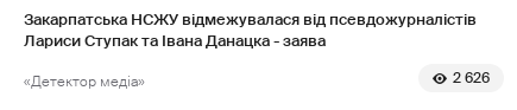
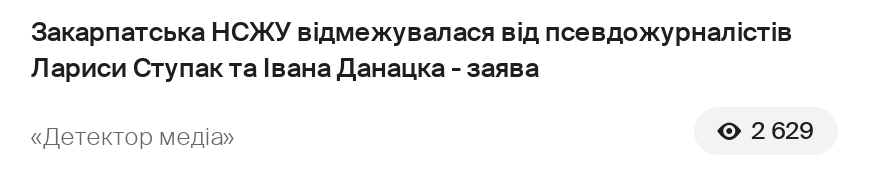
- 2 626
+ 2 629
